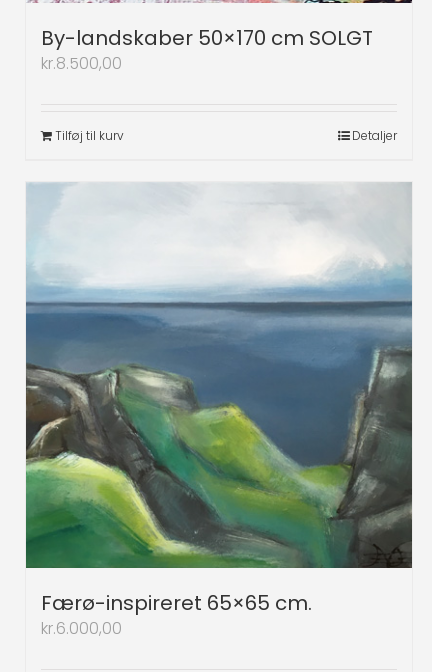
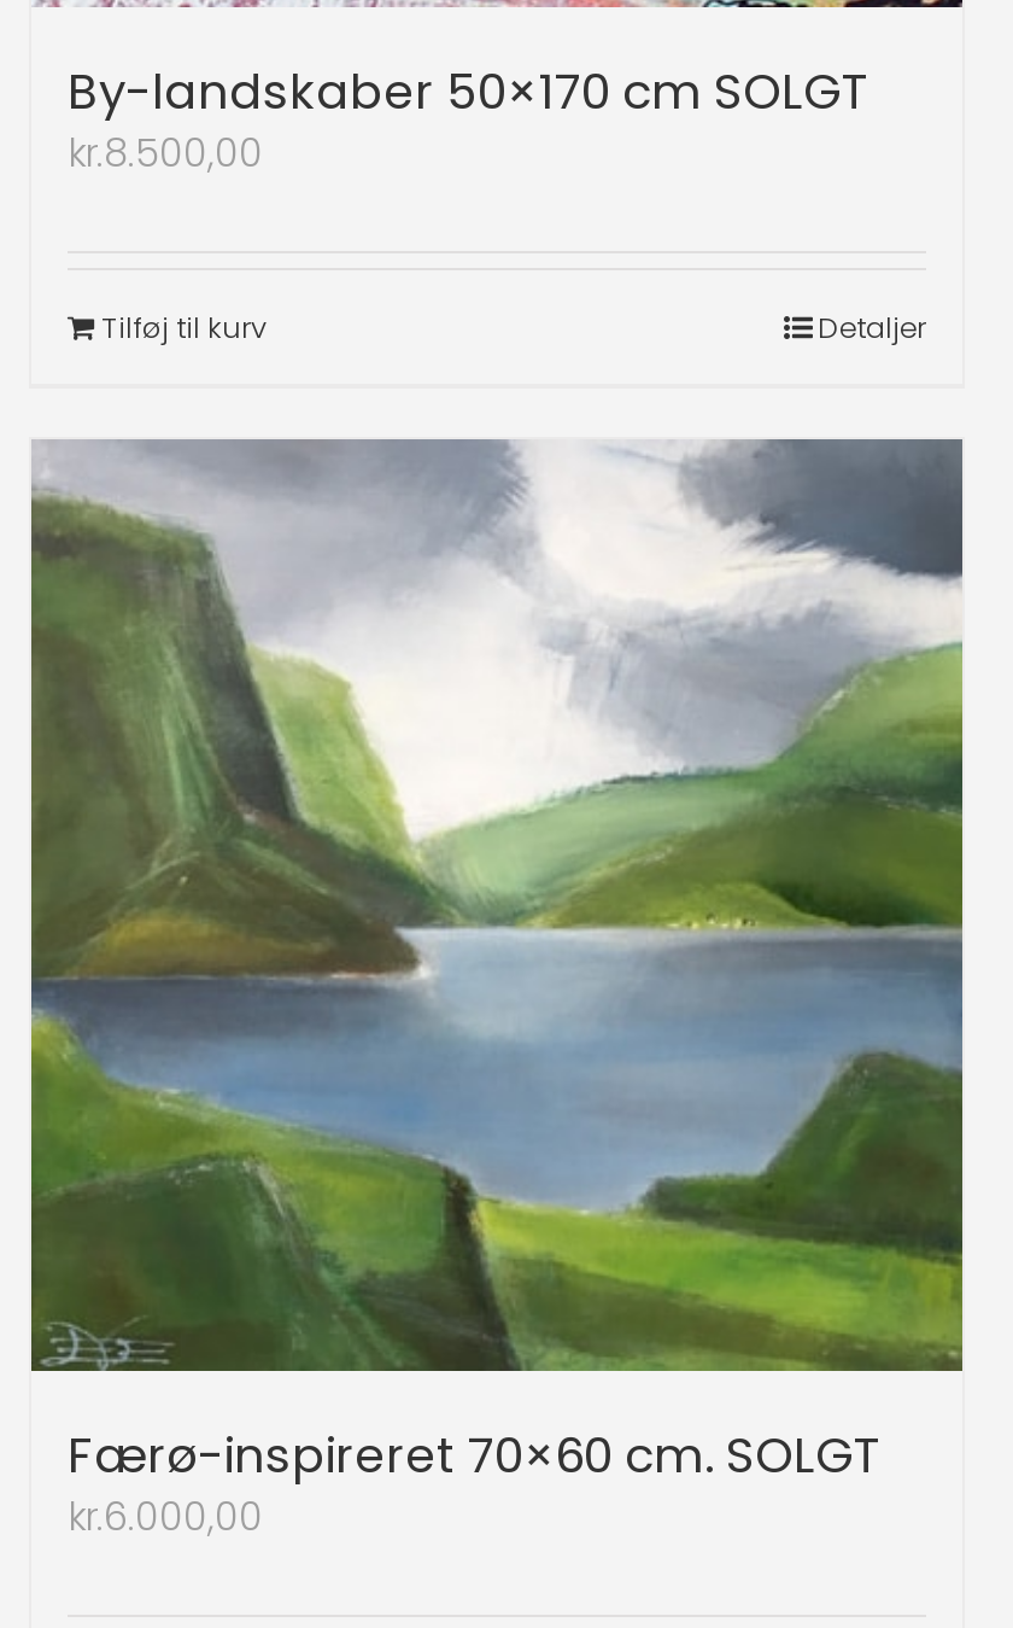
- [image]
- Færø-inspireret 65×65 cm.
+ [image]
+ Færø-inspireret 70×60 cm. SOLGT
